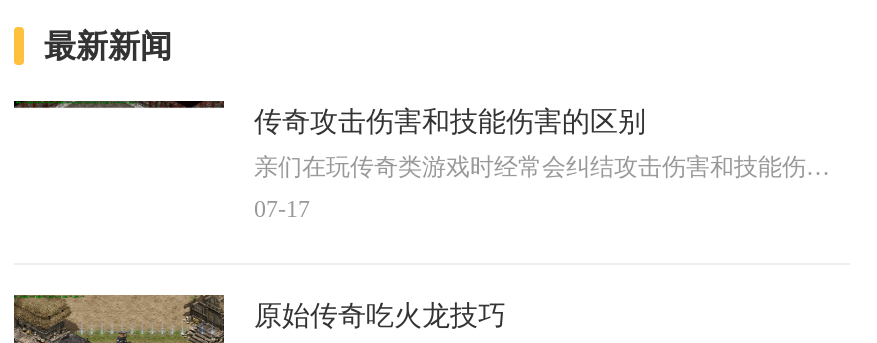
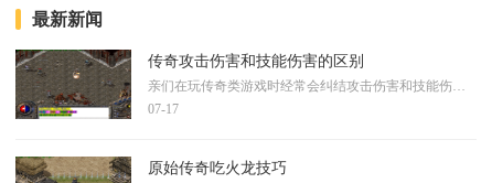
+ [image]
